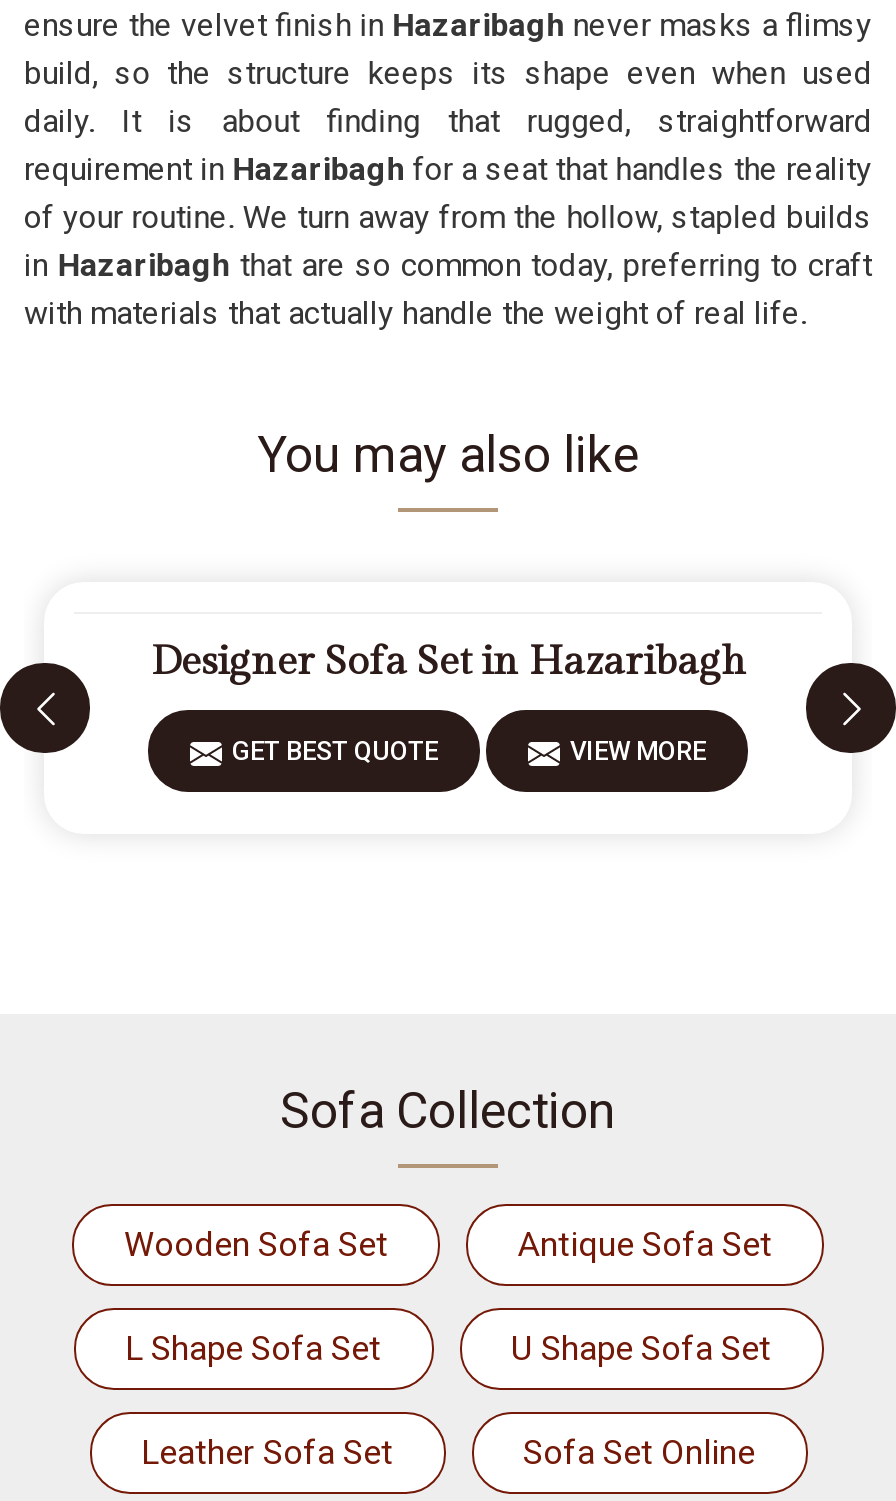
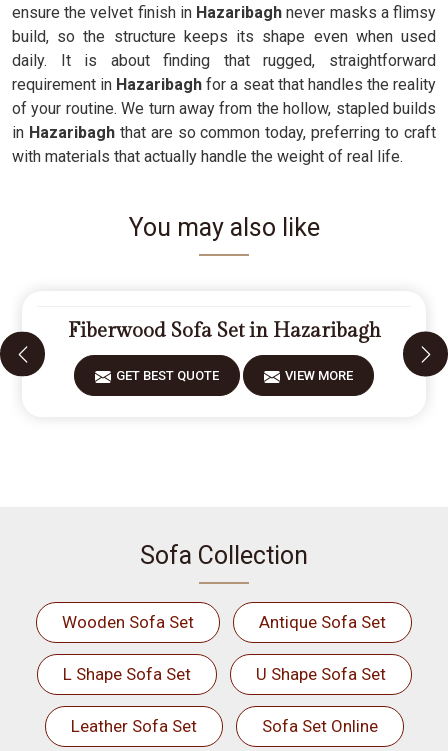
- Designer Sofa Set in Hazaribagh
+ Fiberwood Sofa Set in Hazaribagh
